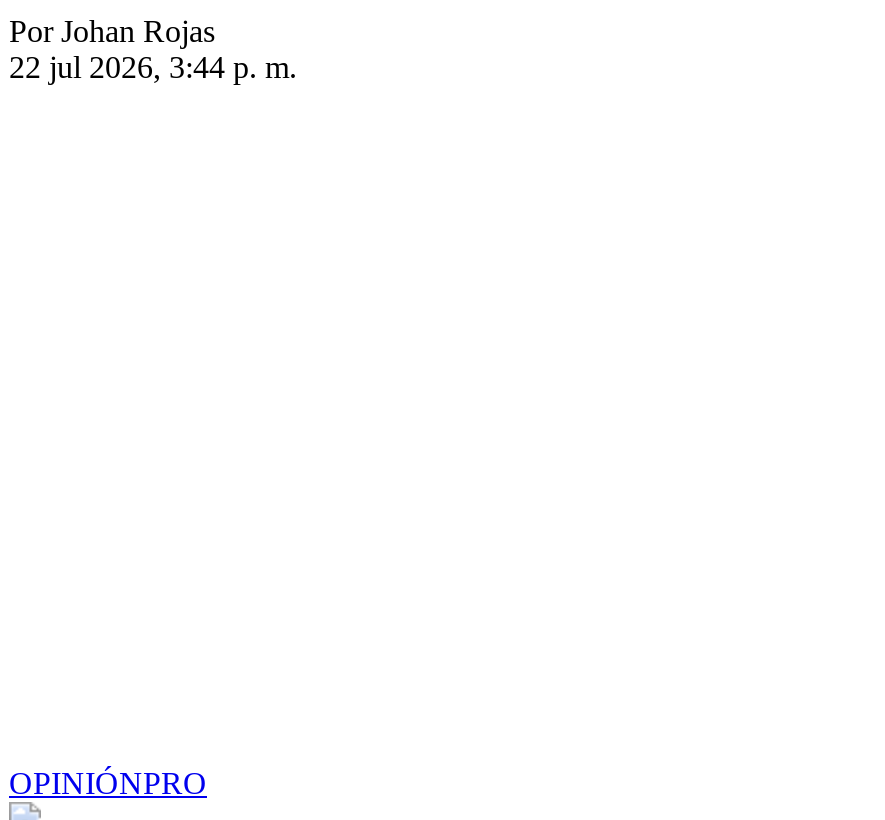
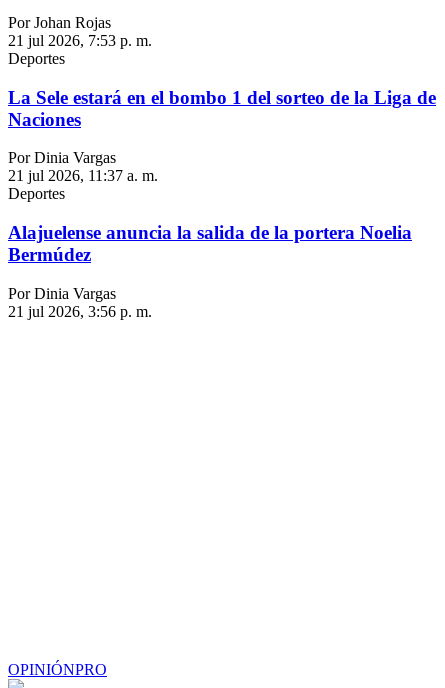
- 22 jul 2026, 3:44 p. m.
+ 21 jul 2026, 7:53 p. m.
+ Deportes
+ La Sele estará en el bombo 1 del sorteo de la Liga de
+ Naciones
+ Por Dinia Vargas
+ 21 jul 2026, 11:37 a. m.
+ Deportes
+ Alajuelense anuncia la salida de la portera Noelia
+ Bermúdez
+ Por Dinia Vargas
+ 21 jul 2026, 3:56 p. m.
